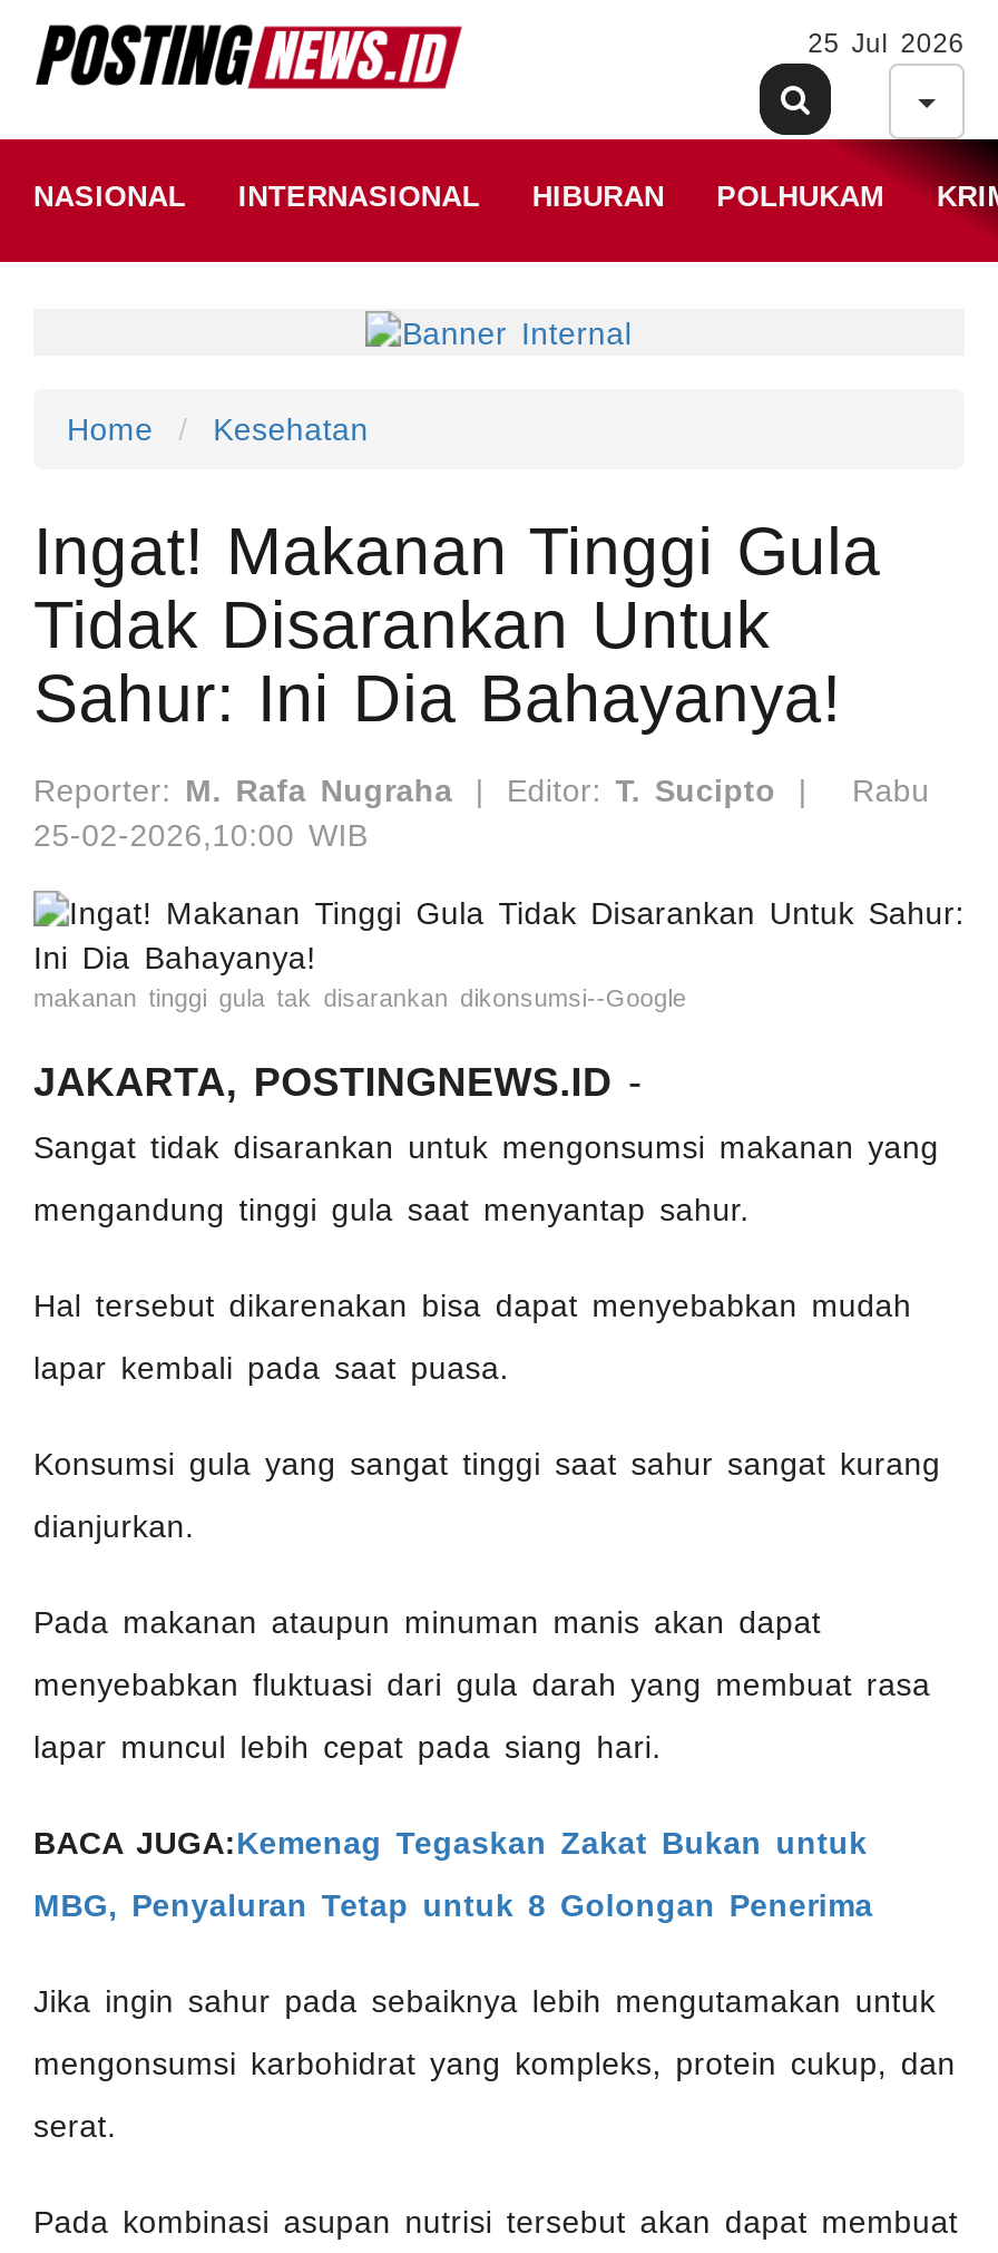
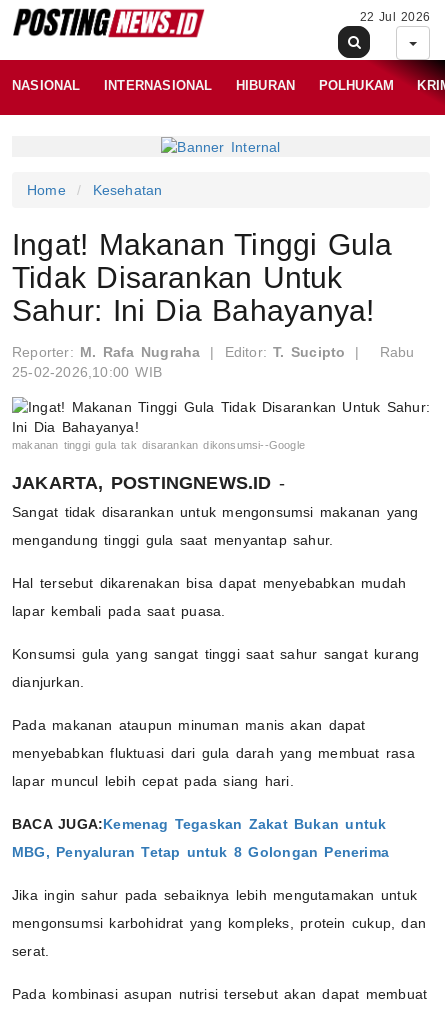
- 25 Jul 2026
+ 22 Jul 2026
